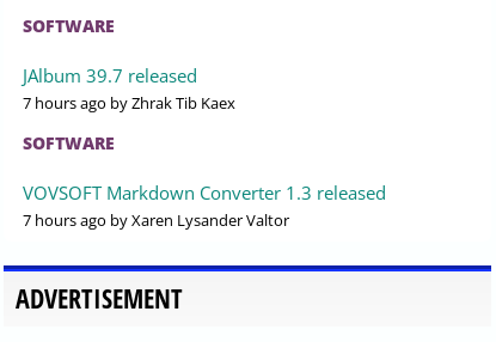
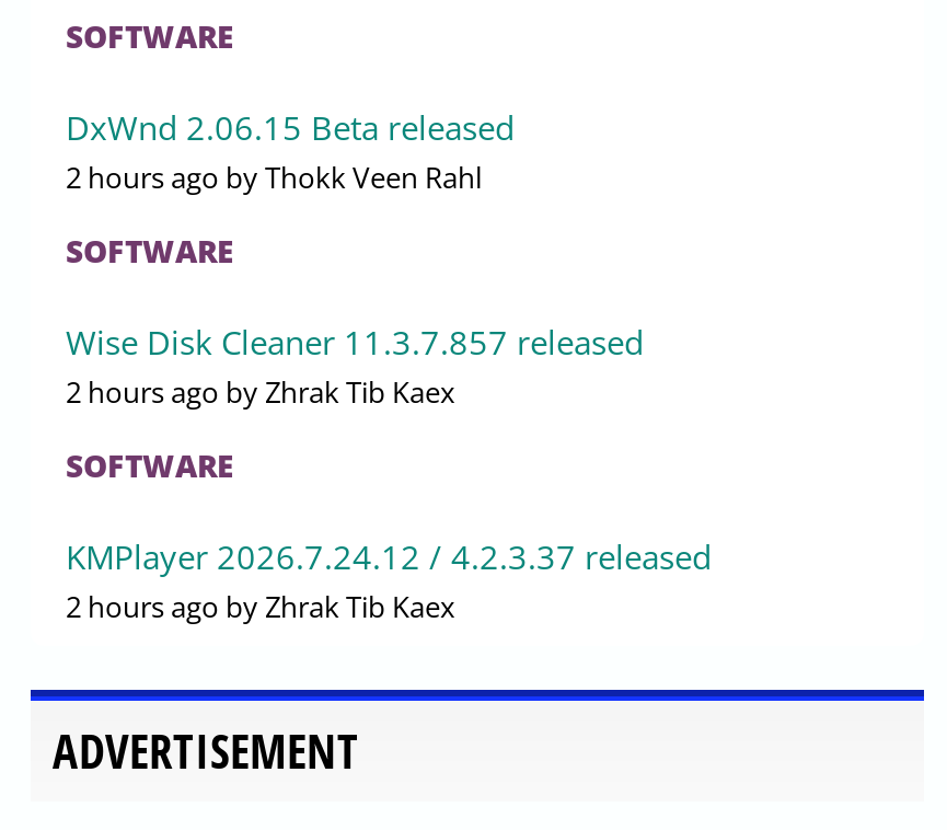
- JAlbum 39.7 released
- 7 hours ago by Zhrak Tib Kaex
+ DxWnd 2.06.15 Beta released
+ 2 hours ago by Thokk Veen Rahl

- VOVSOFT Markdown Converter 1.3 released
- 7 hours ago by Xaren Lysander Valtor
+ Wise Disk Cleaner 11.3.7.857 released
+ 2 hours ago by Zhrak Tib Kaex
+ SOFTWARE
+ KMPlayer 2026.7.24.12 / 4.2.3.37 released
+ 2 hours ago by Zhrak Tib Kaex
